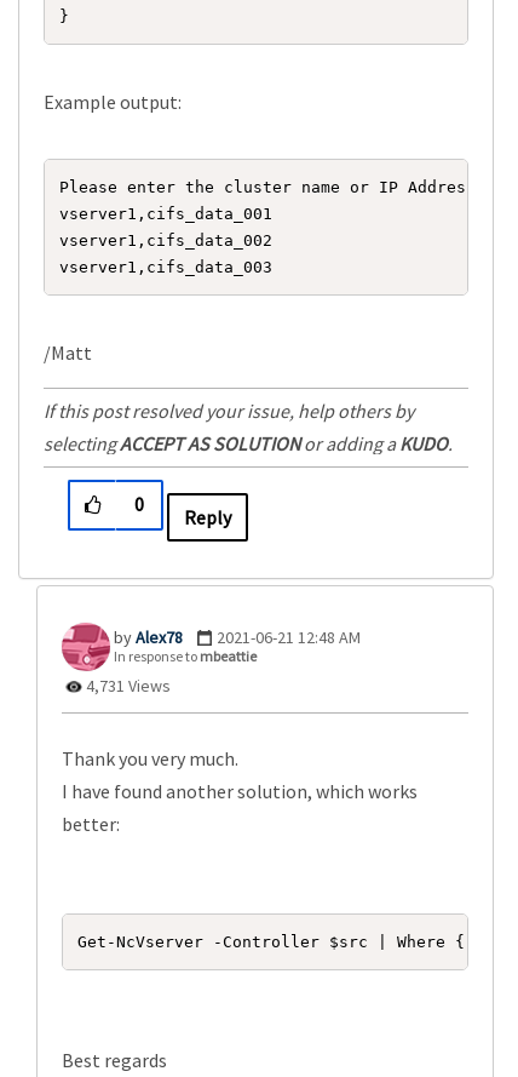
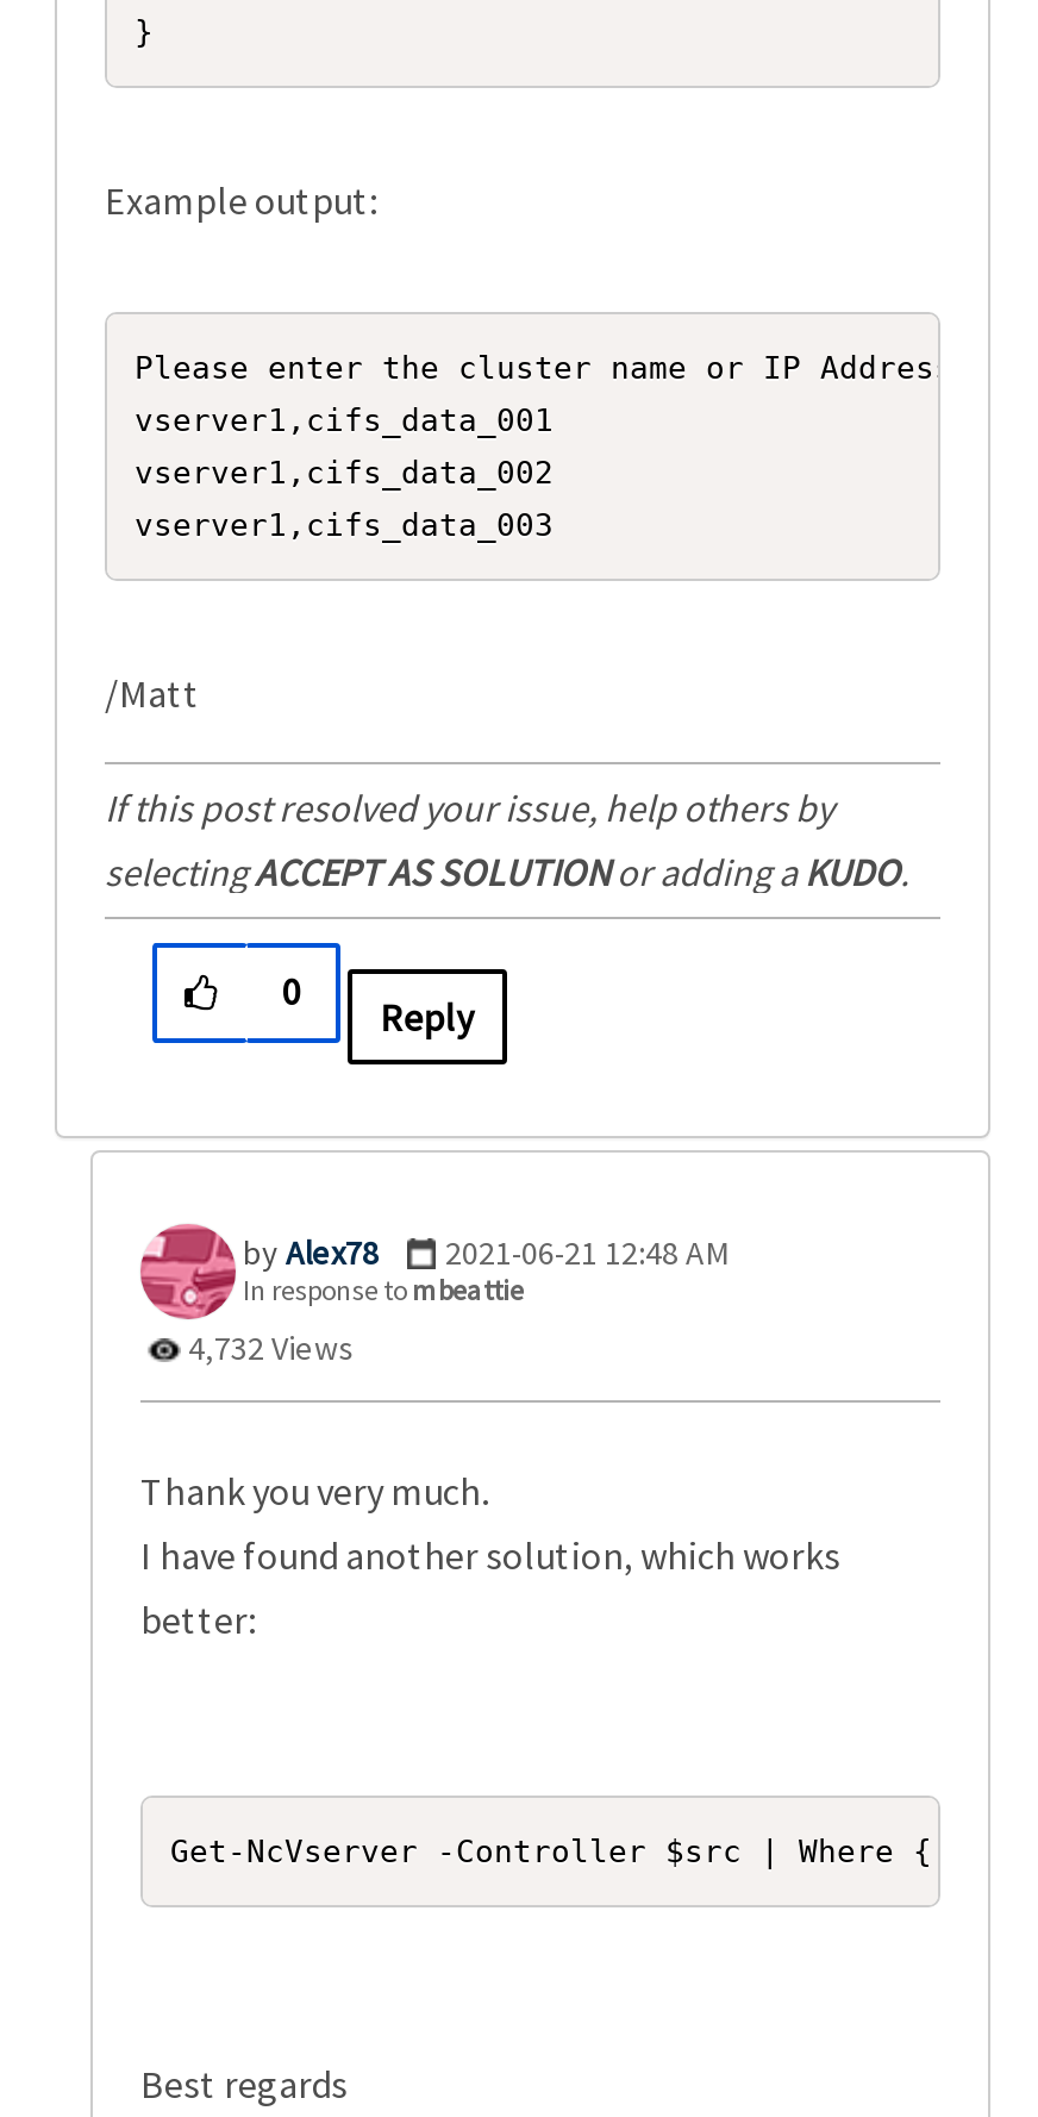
- 4,731 Views
+ 4,732 Views
